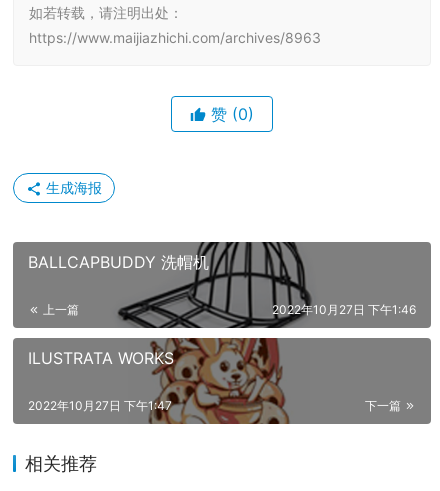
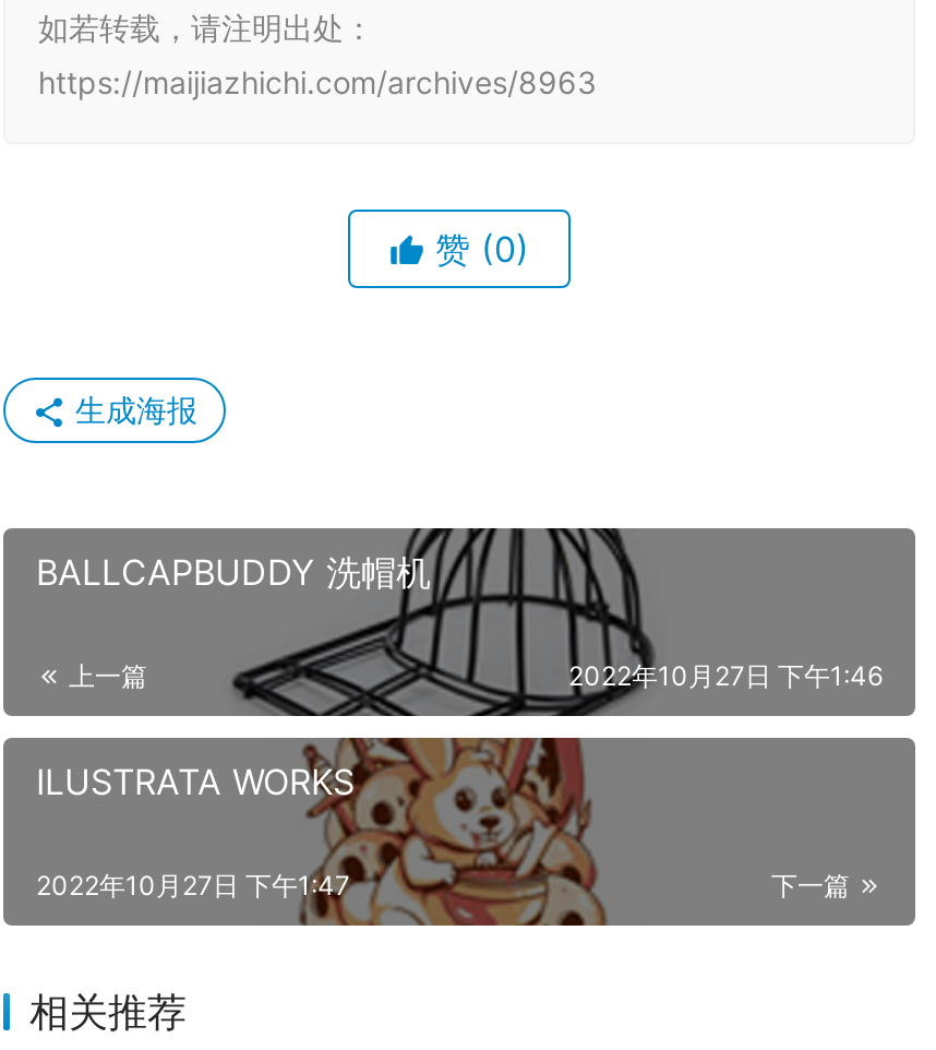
- https://www.maijiazhichi.com/archives/8963
+ https://maijiazhichi.com/archives/8963
